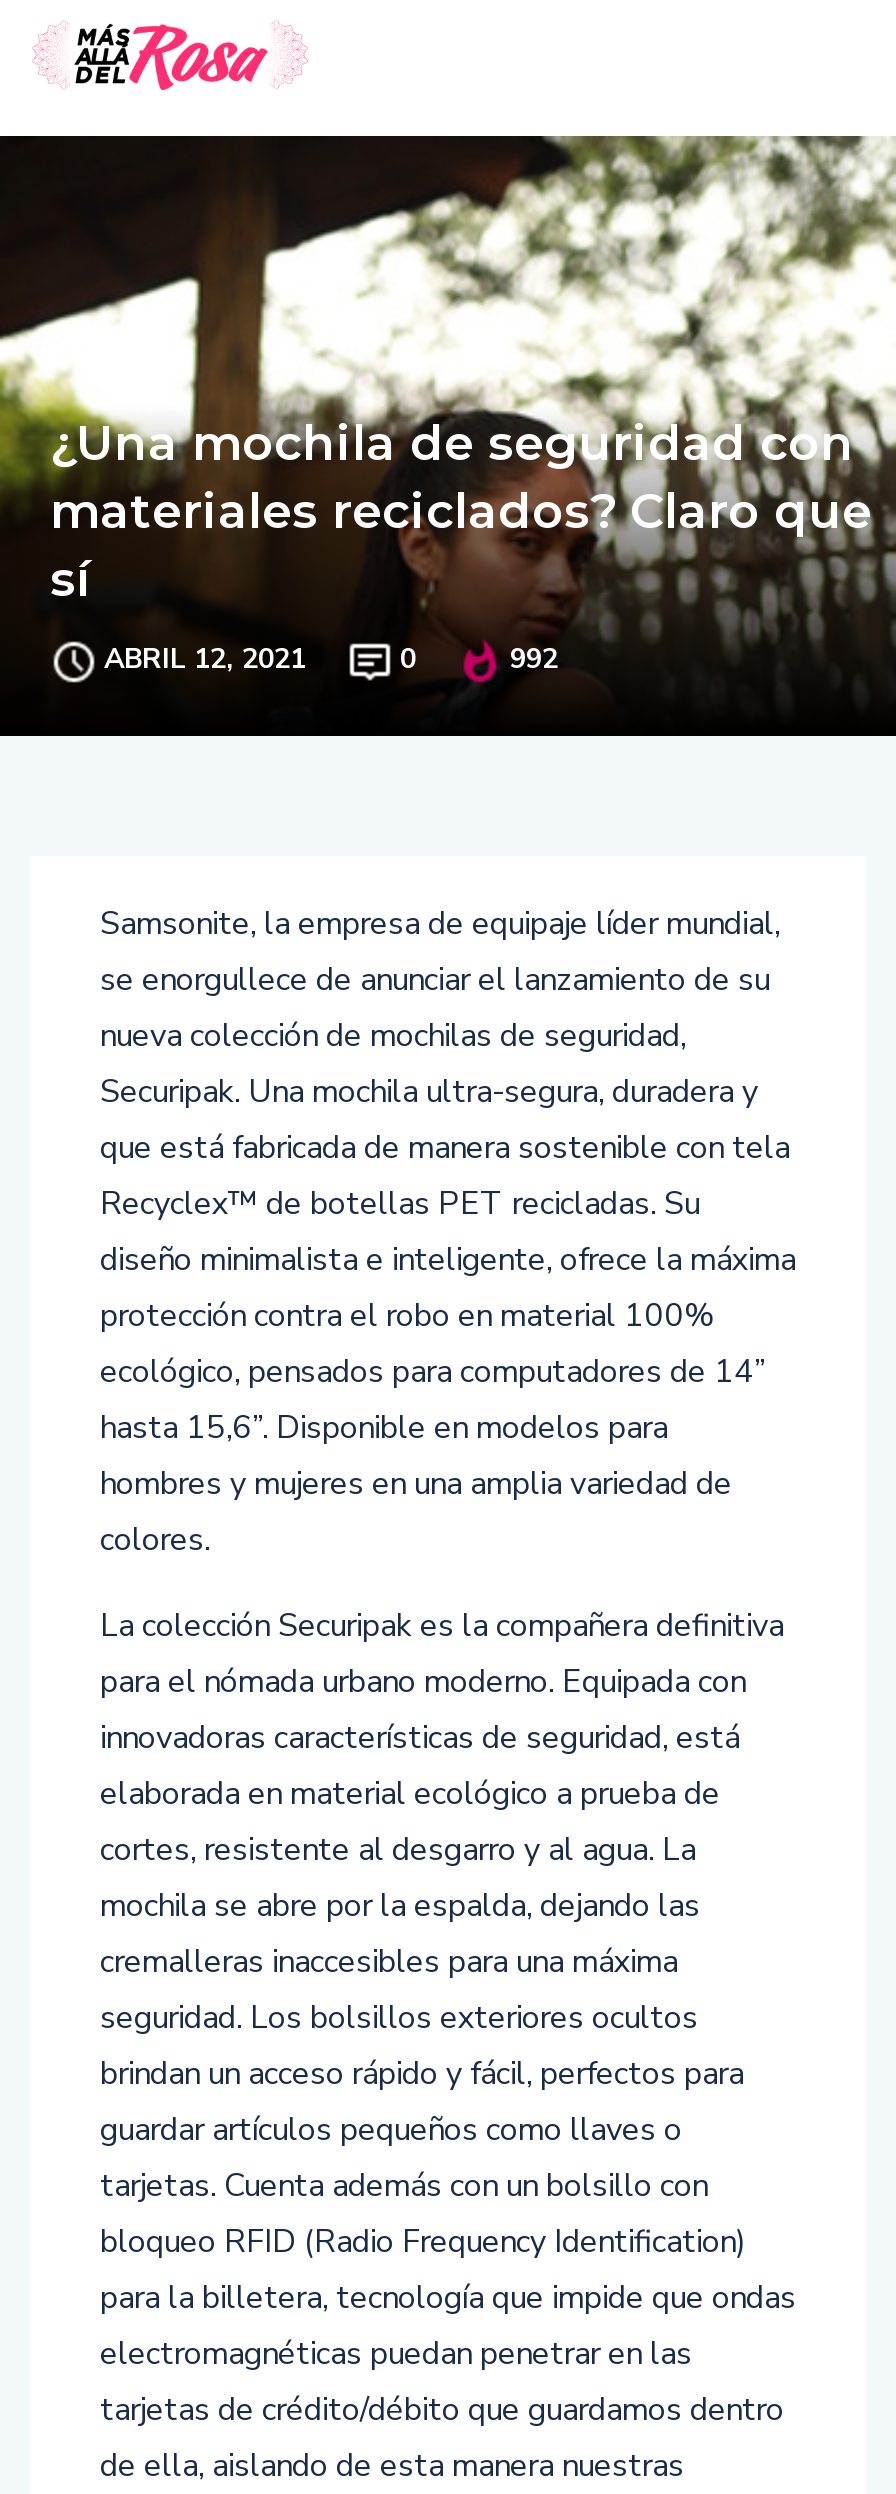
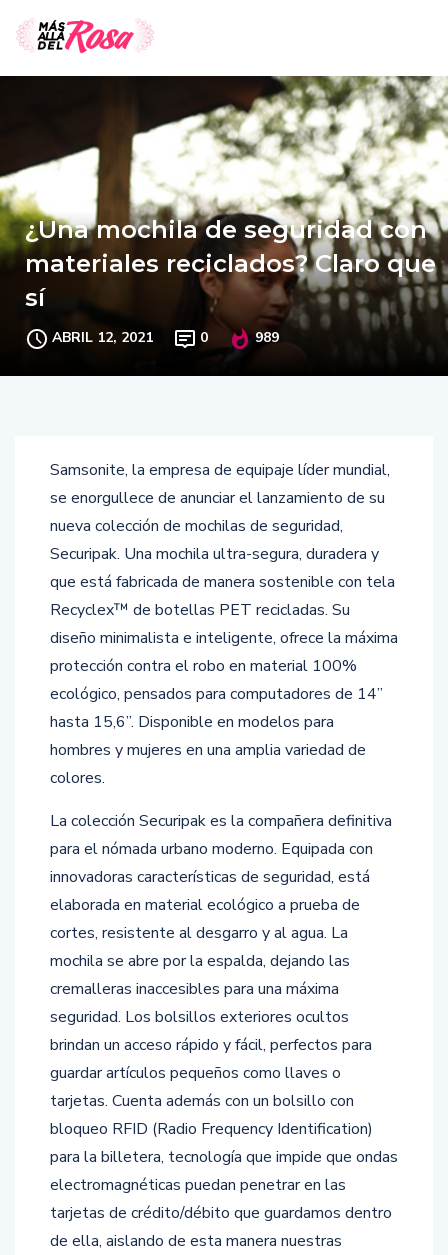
- 992
+ 989
